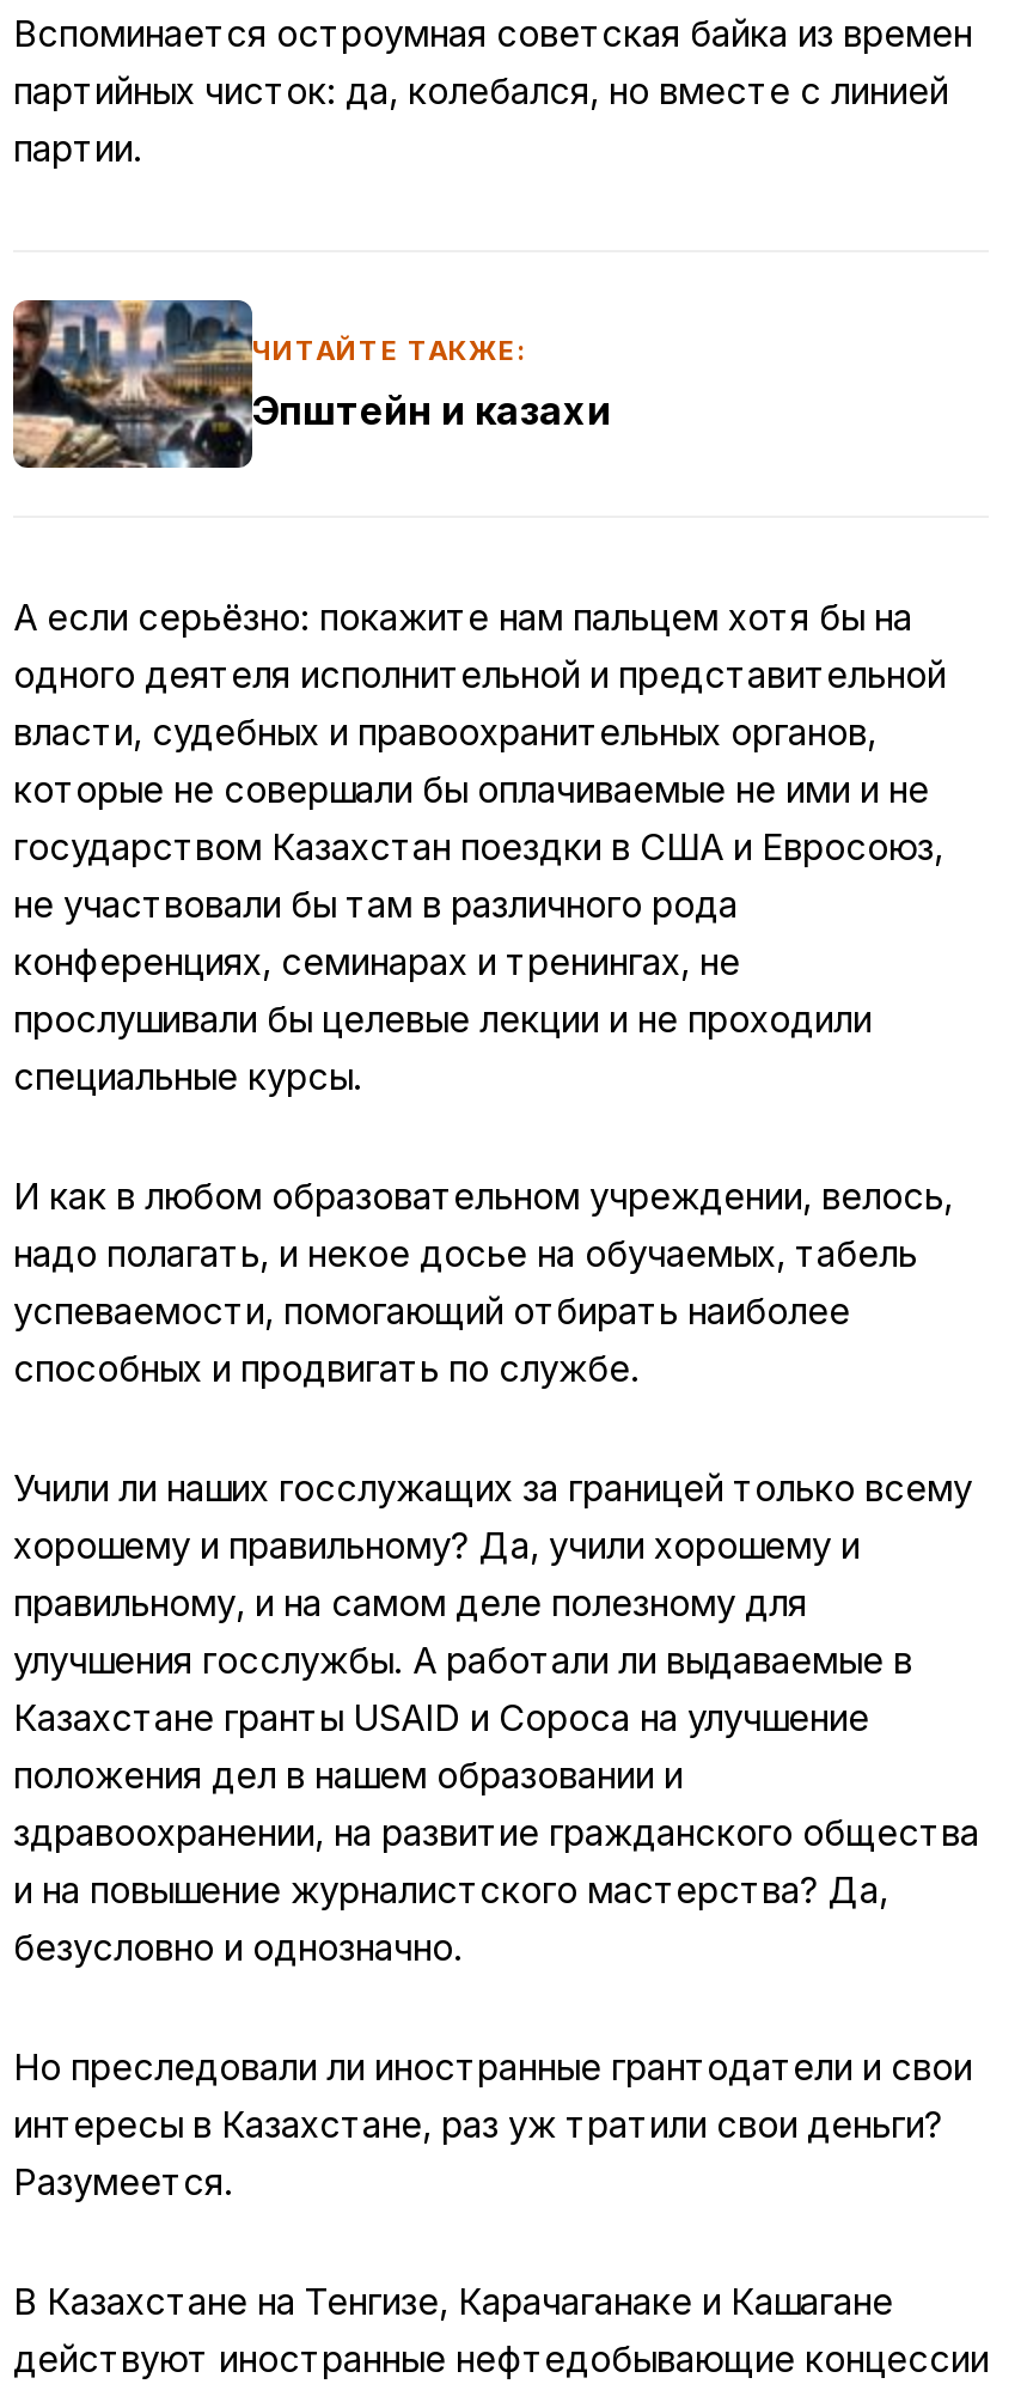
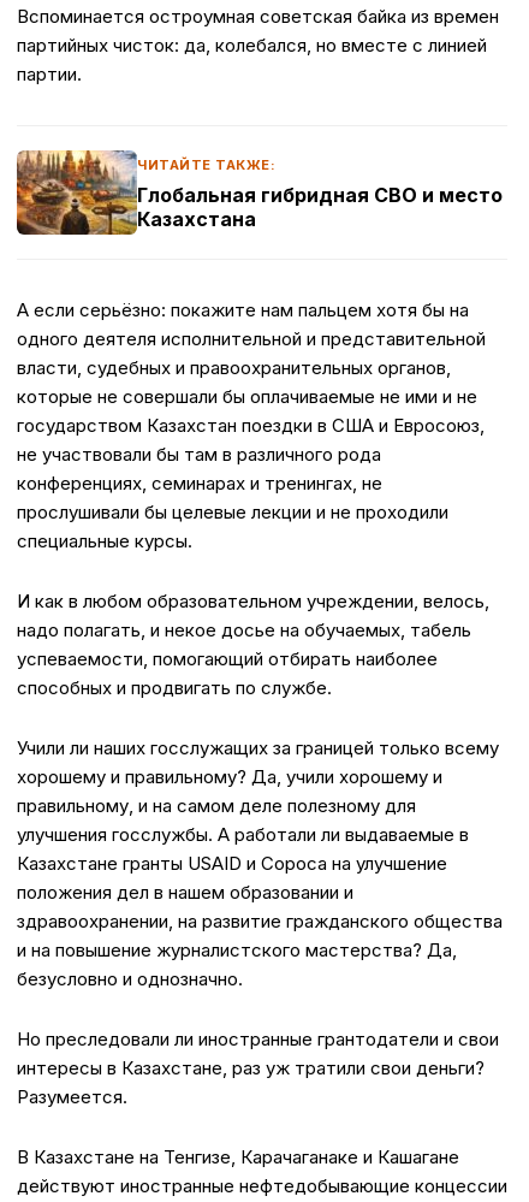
- [image]
- Эпштейн и казахи
+ [image]
+ Глобальная гибридная СВО и место
+ Казахстана
